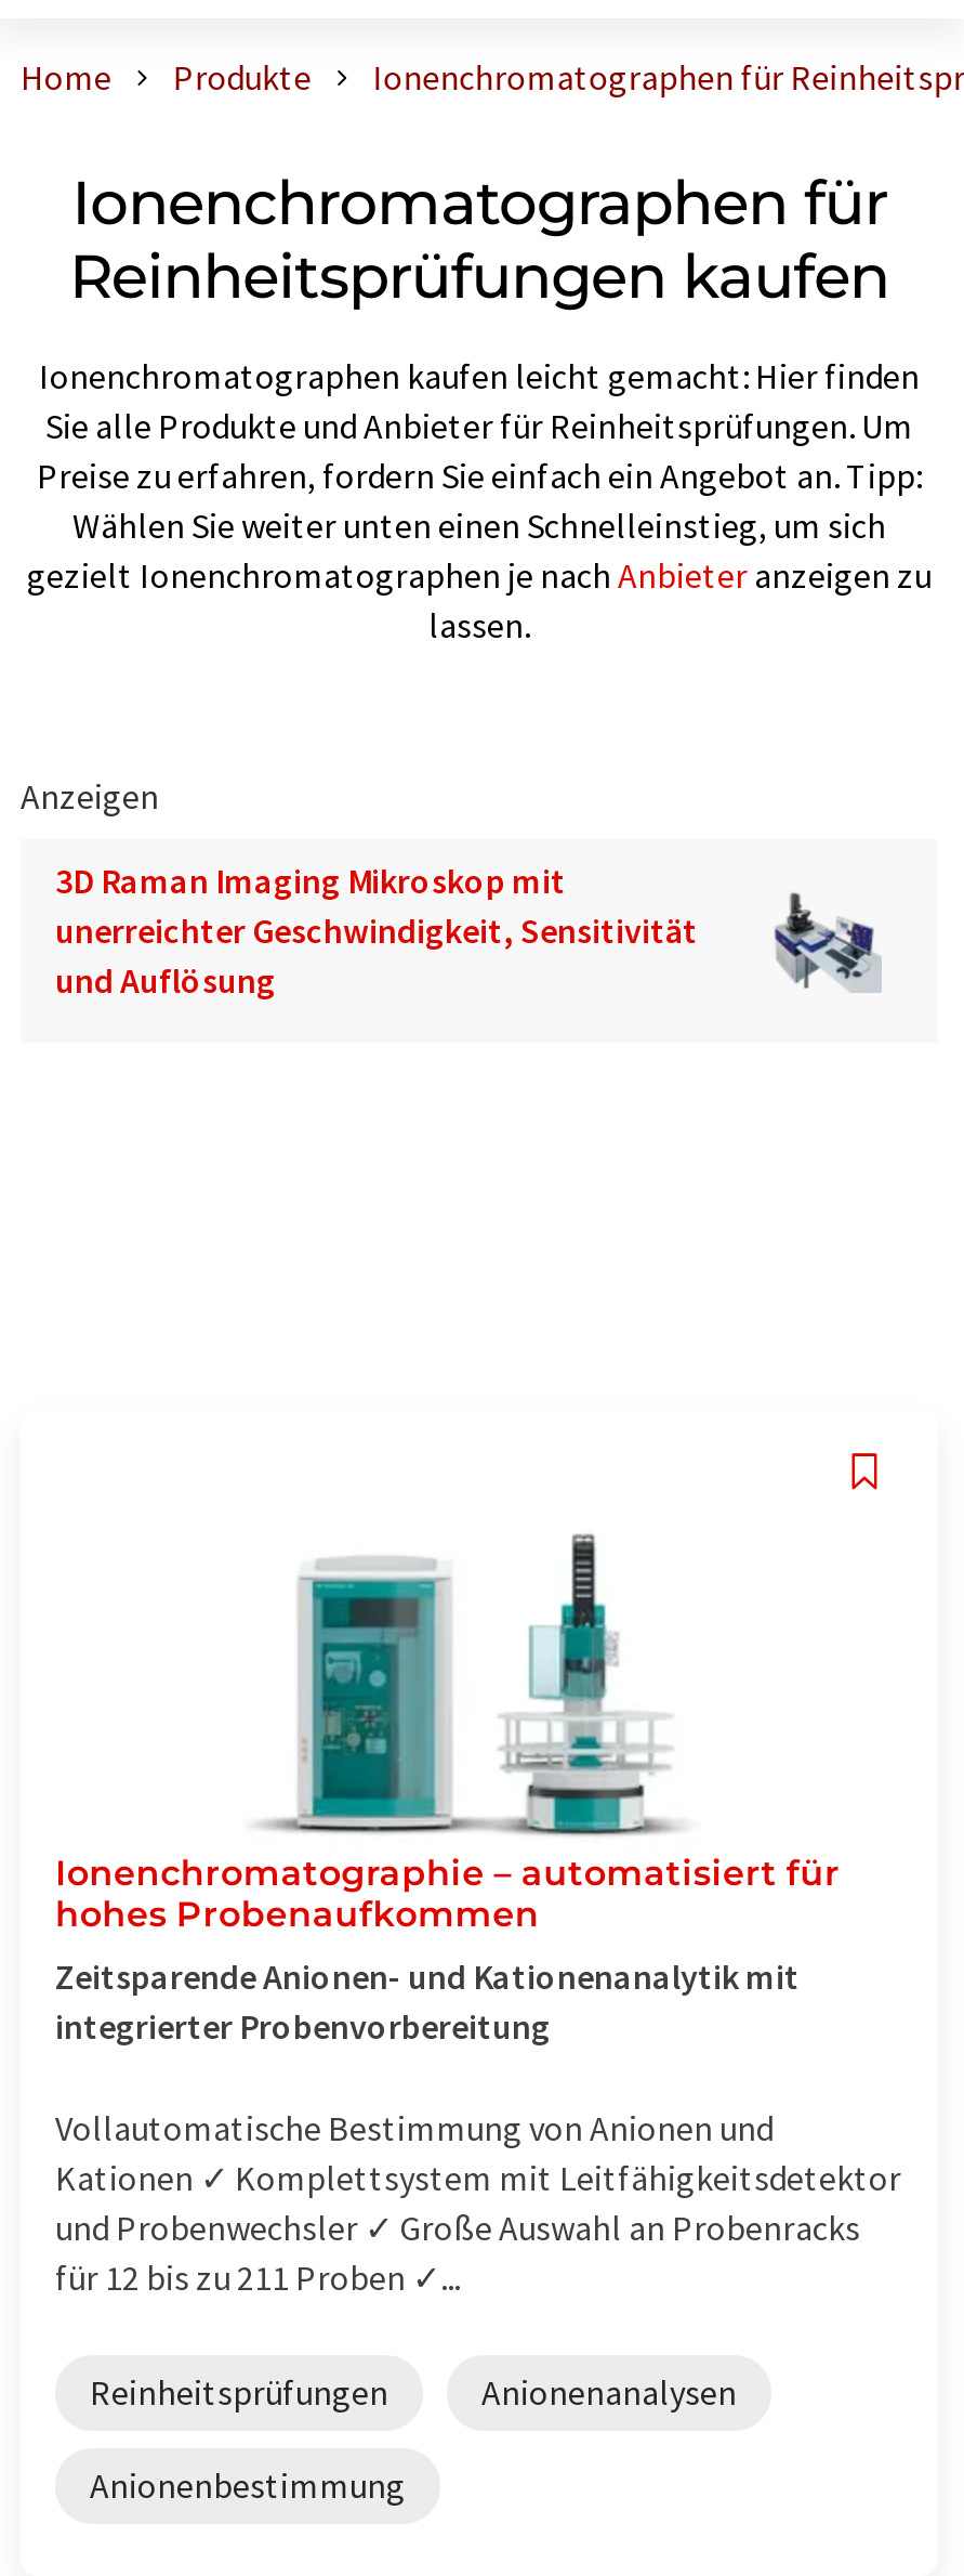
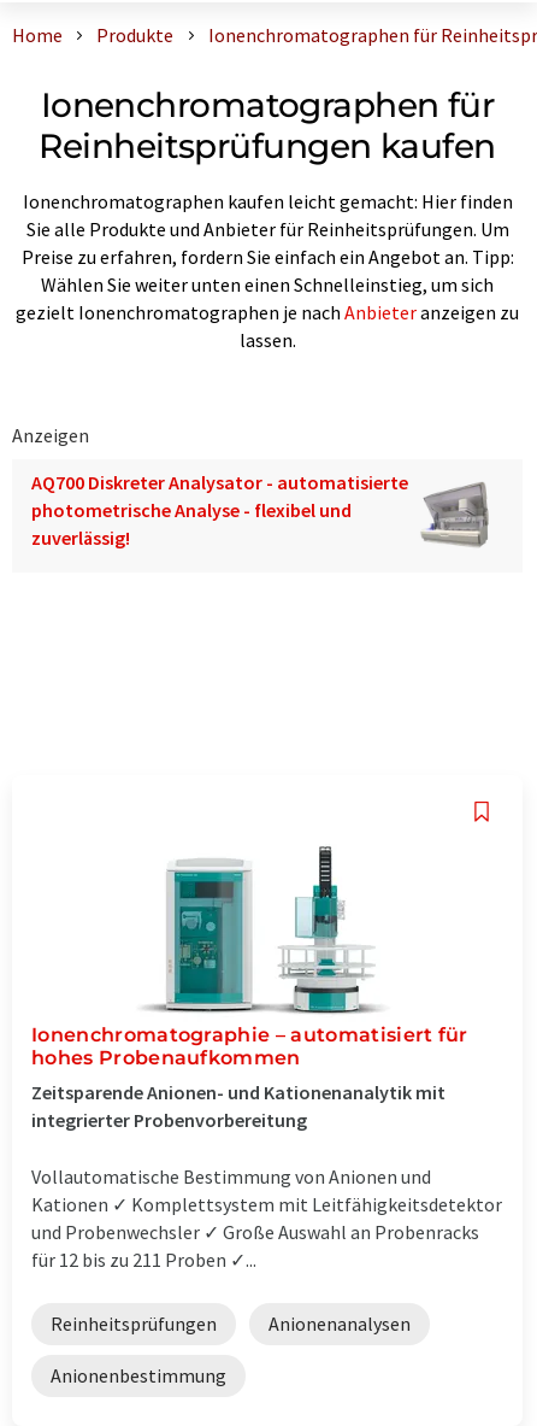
- [image]
- 3D Raman Imaging Mikroskop mit
- unerreichter Geschwindigkeit, Sensitivität
- und Auflösung
+ [image]
+ AQ700 Diskreter Analysator - automatisierte
+ photometrische Analyse - flexibel und
+ zuverlässig!
